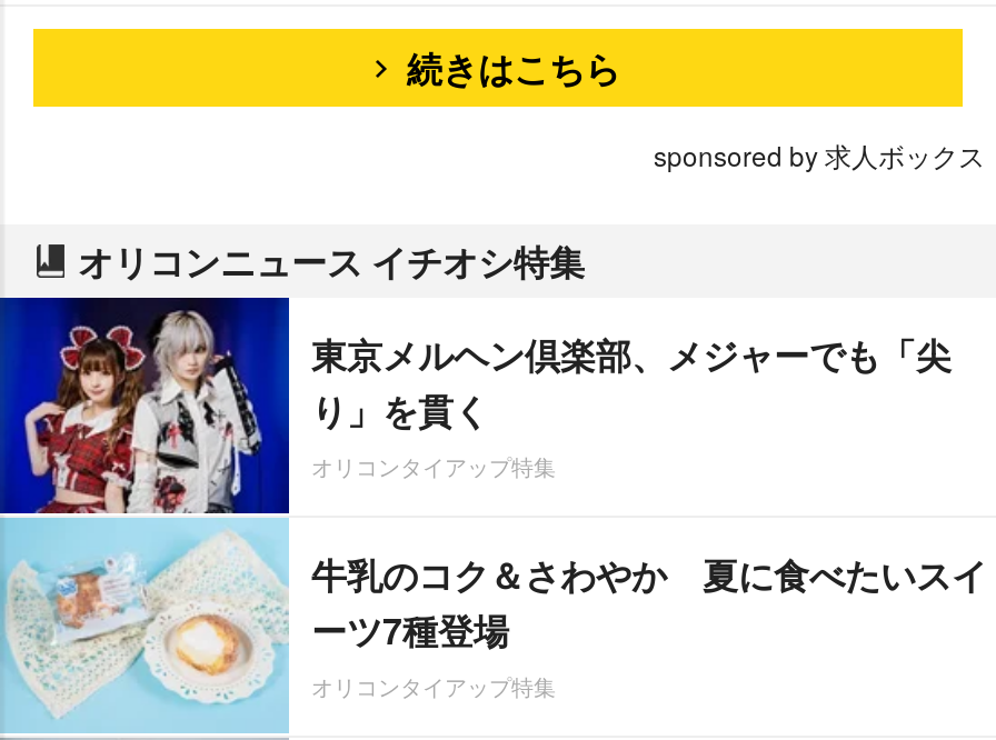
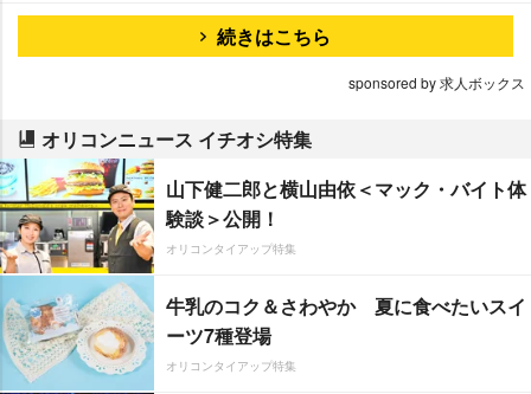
- [image]
- 東京メルヘン倶楽部、メジャーでも「尖
- り」を貫く
+ [image]
+ 山下健二郎と横山由依＜マック・バイト体
+ 験談＞公開！
